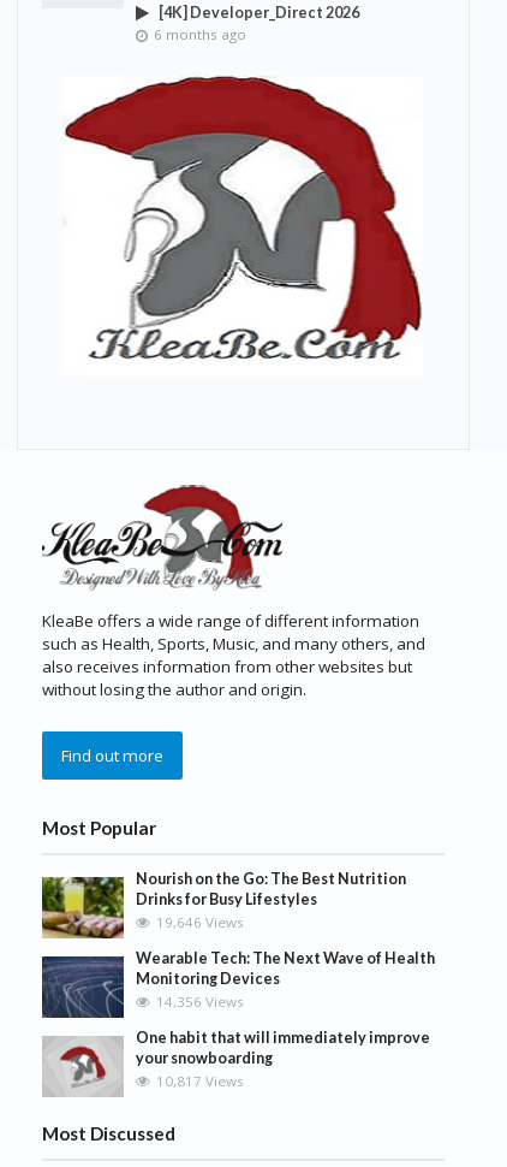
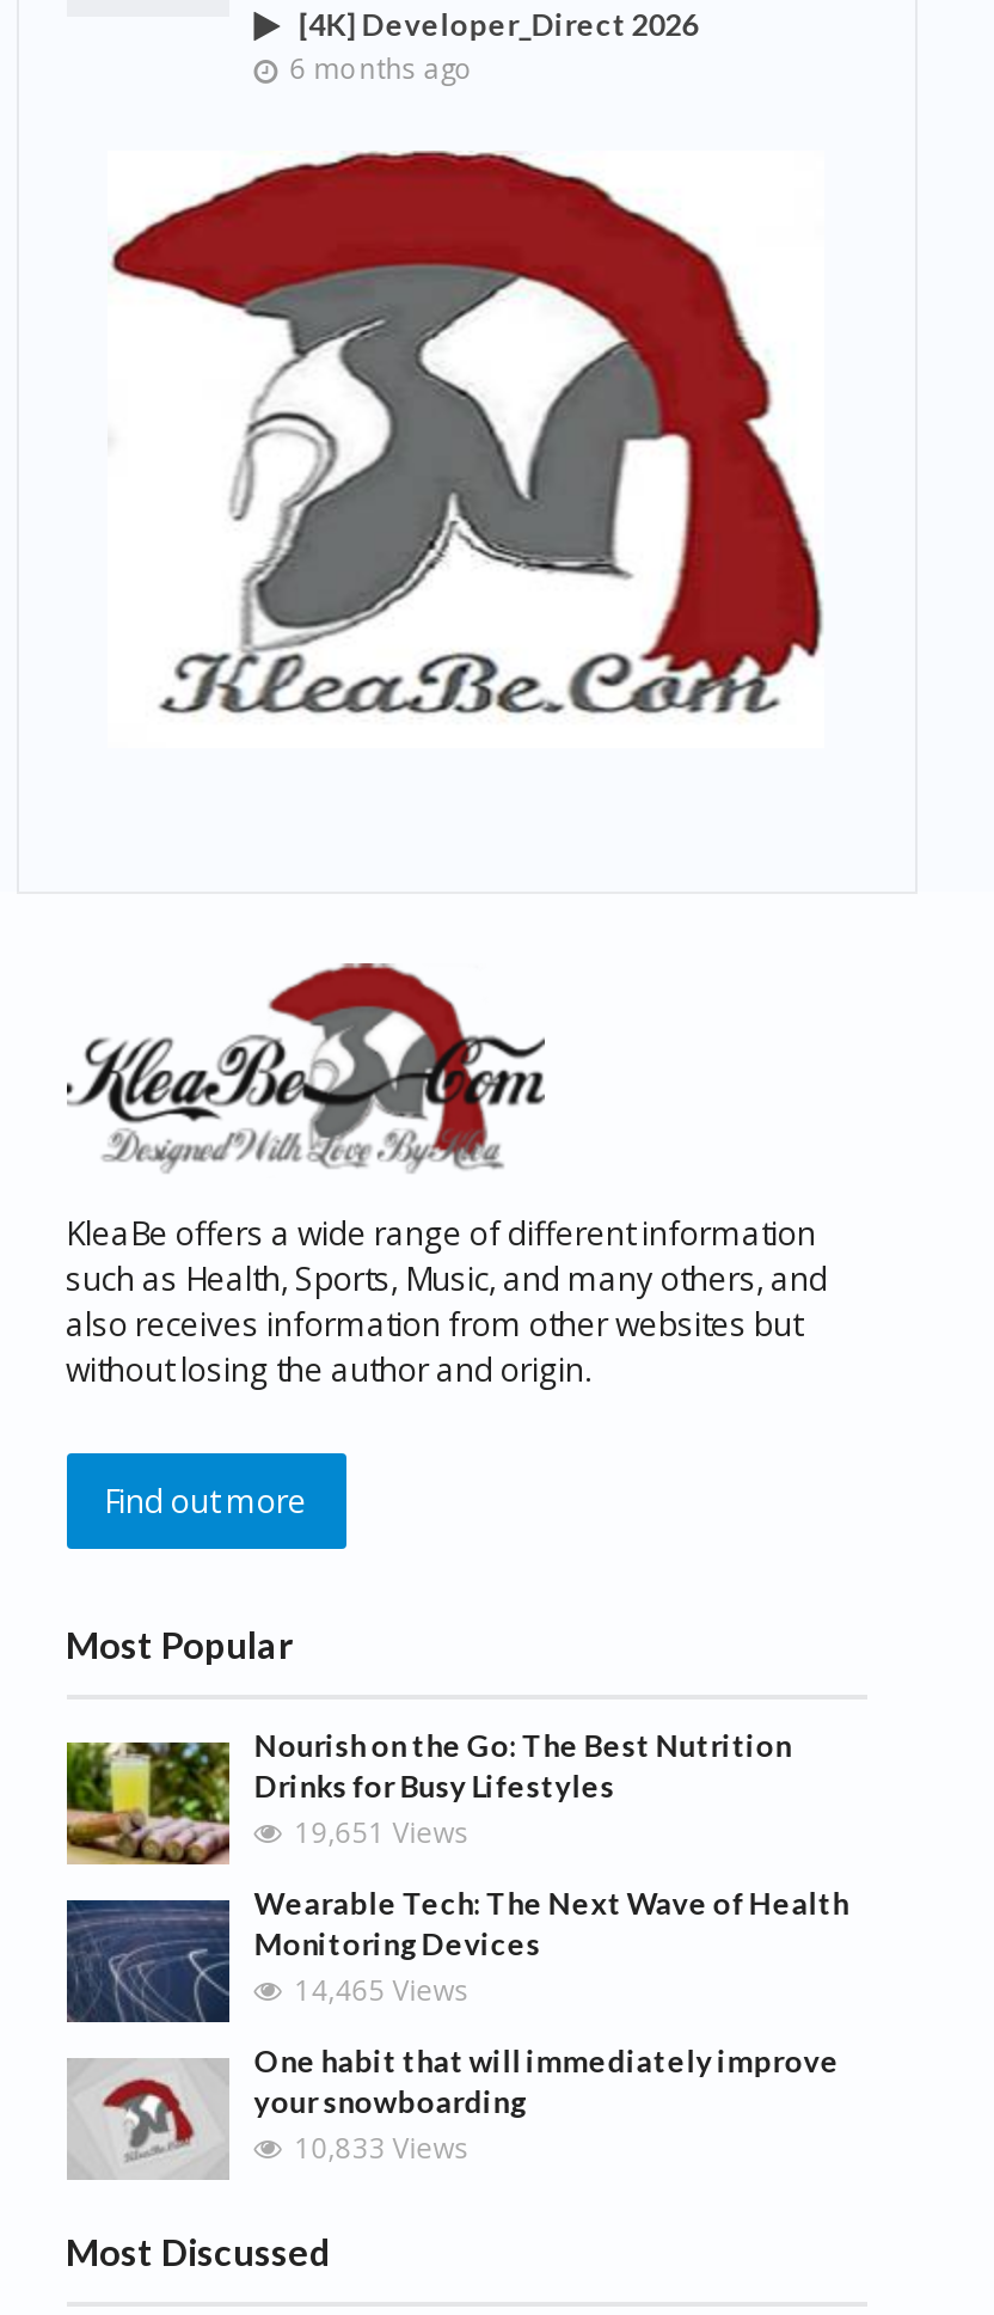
- 19,646 Views
+ 19,651 Views

- 14,356 Views
+ 14,465 Views

- 10,817 Views
+ 10,833 Views
